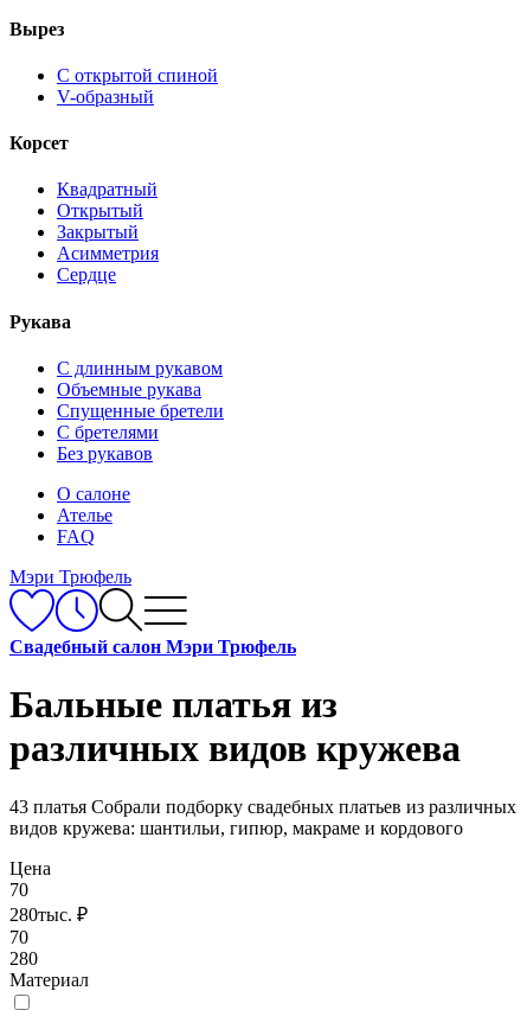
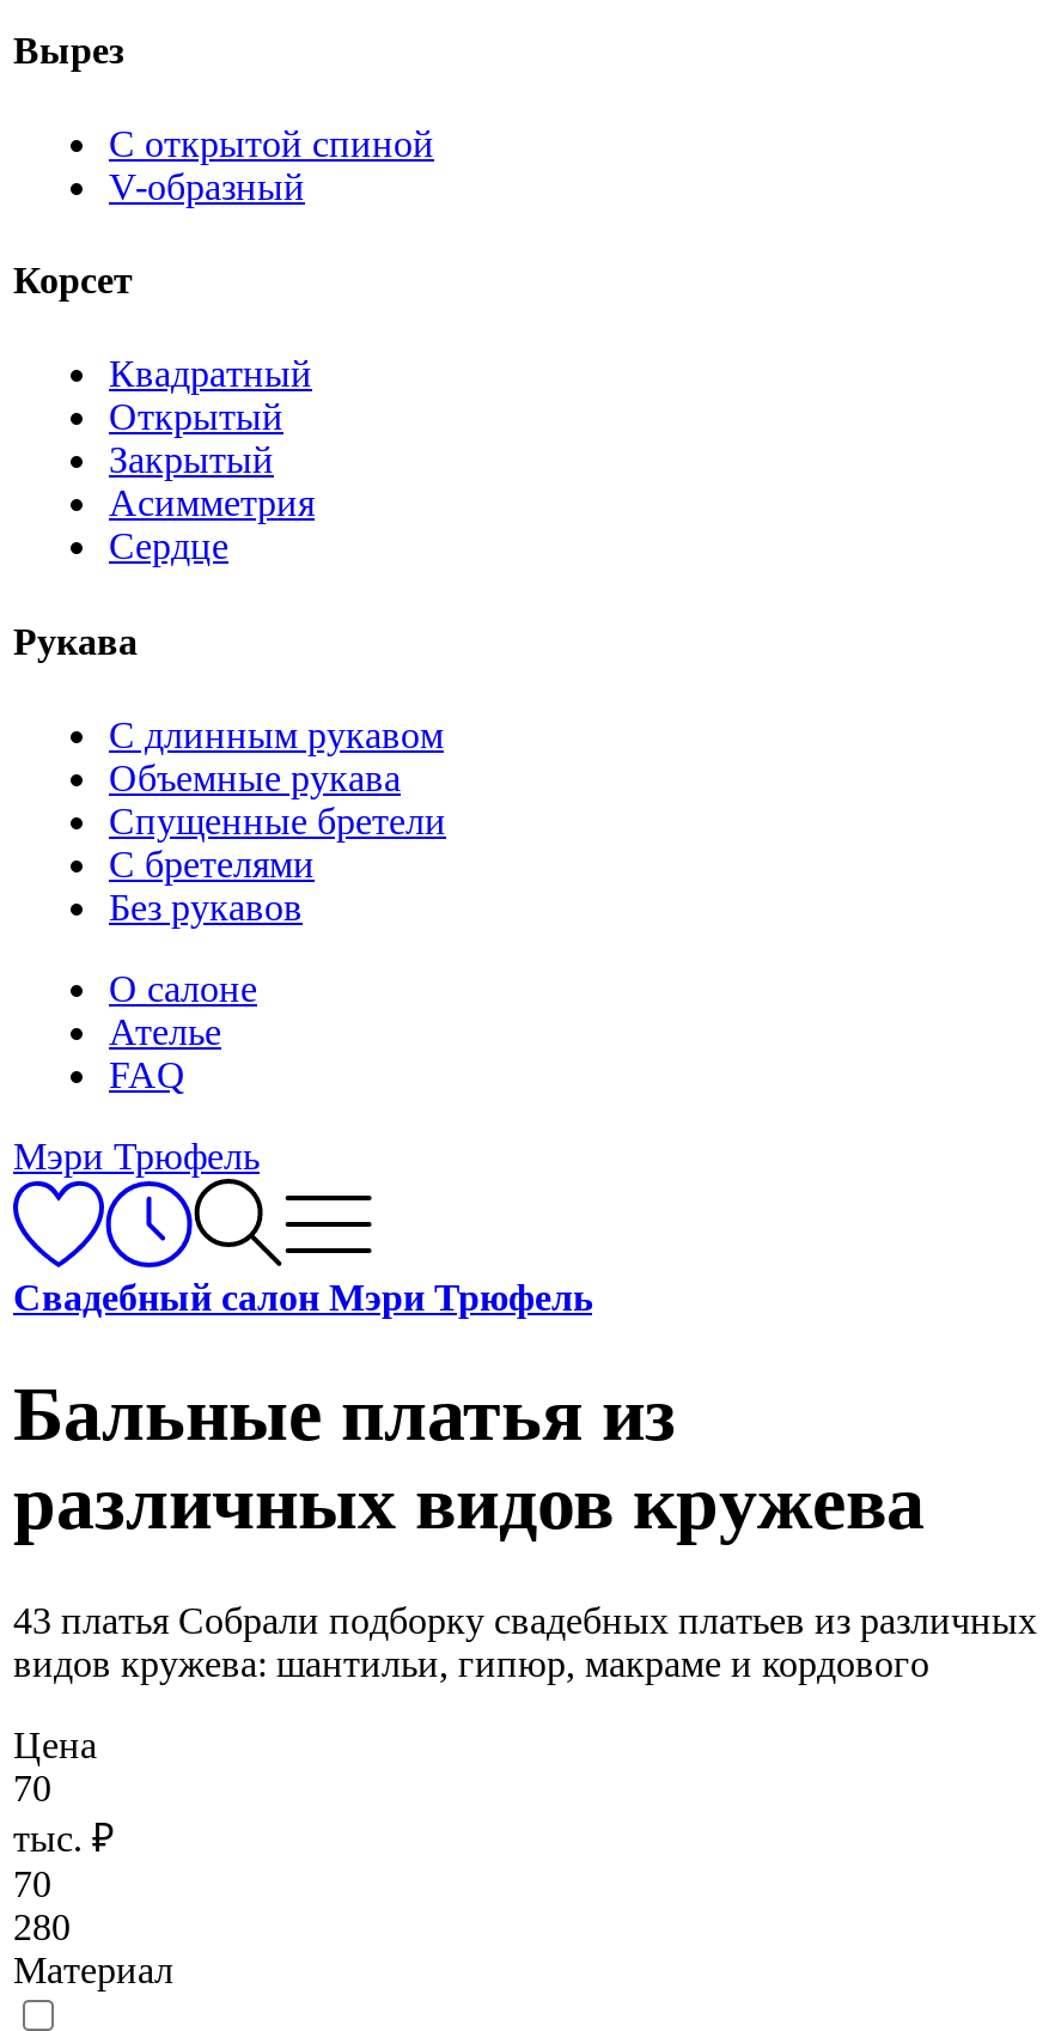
- 280тыс. ₽
+ тыс. ₽
